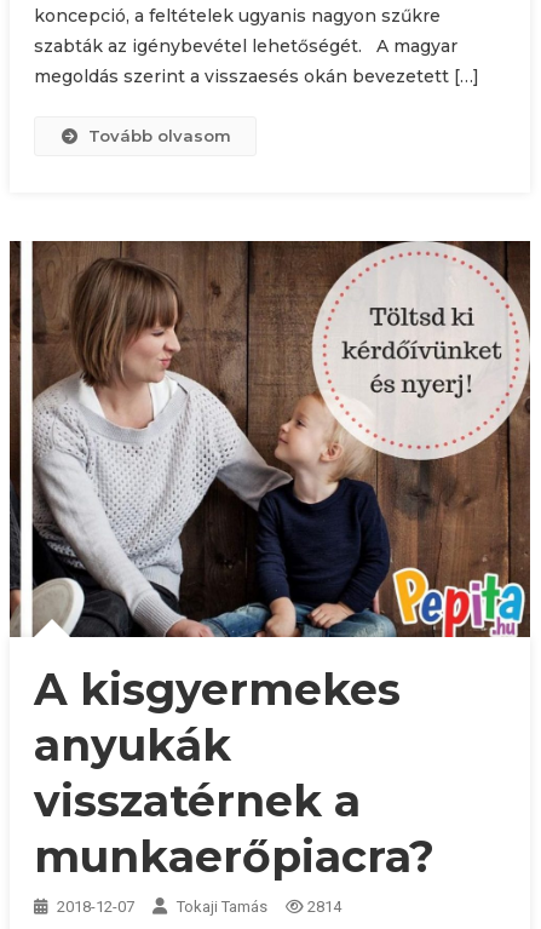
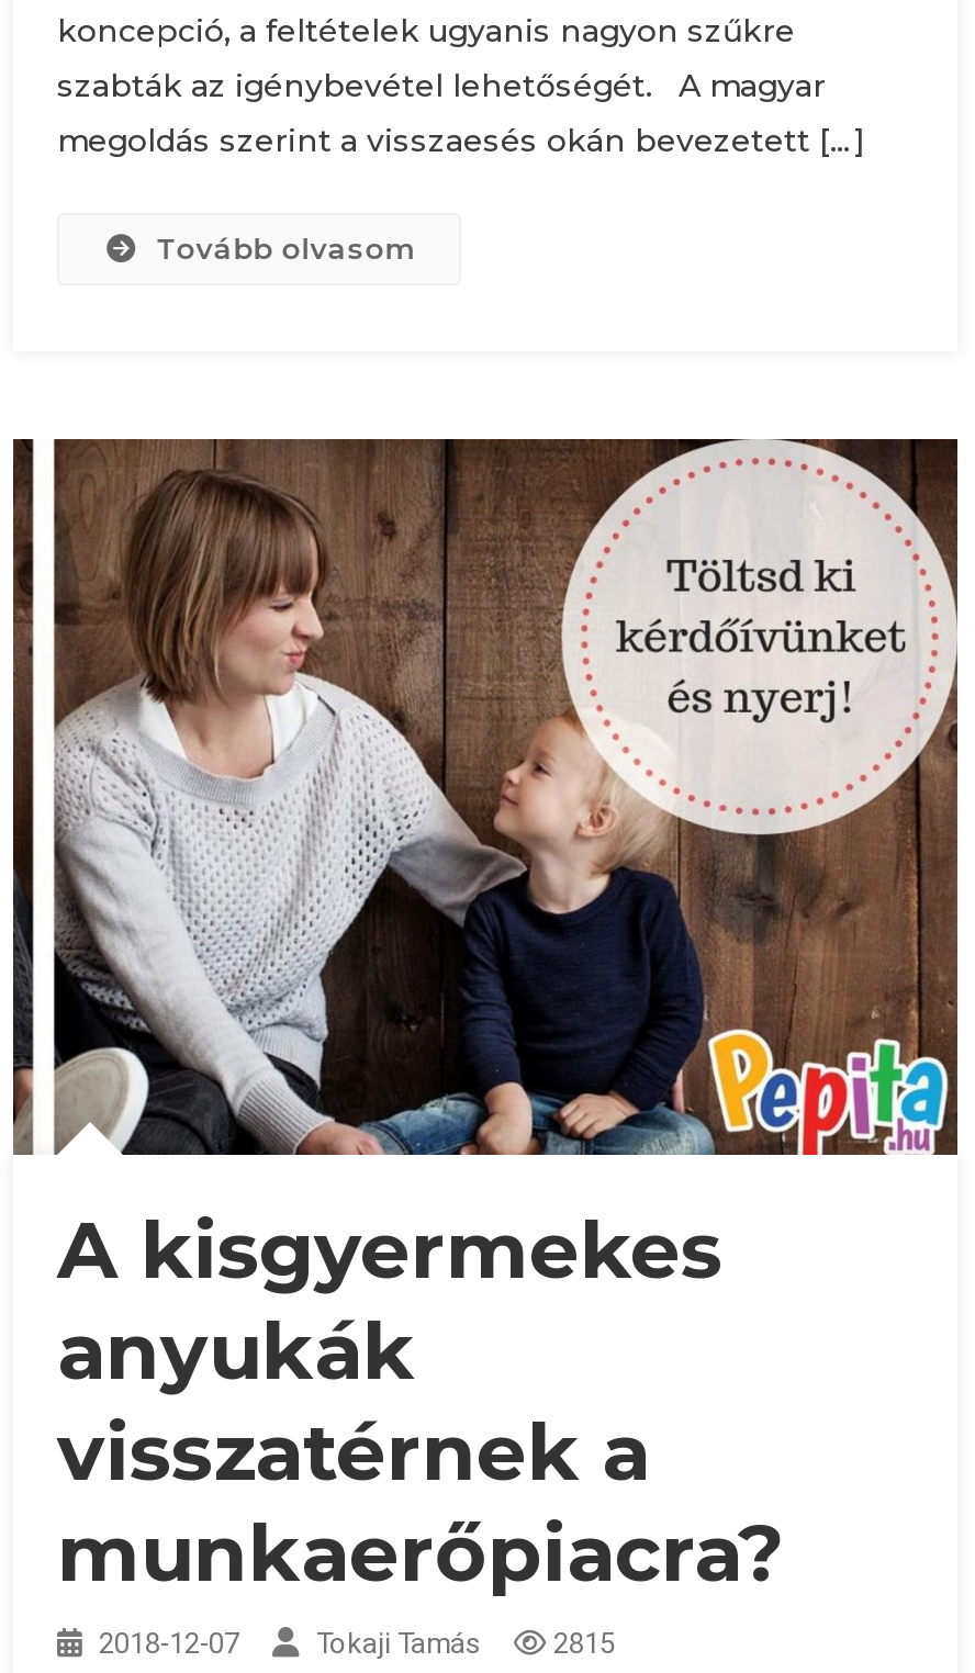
- 2814
+ 2815
